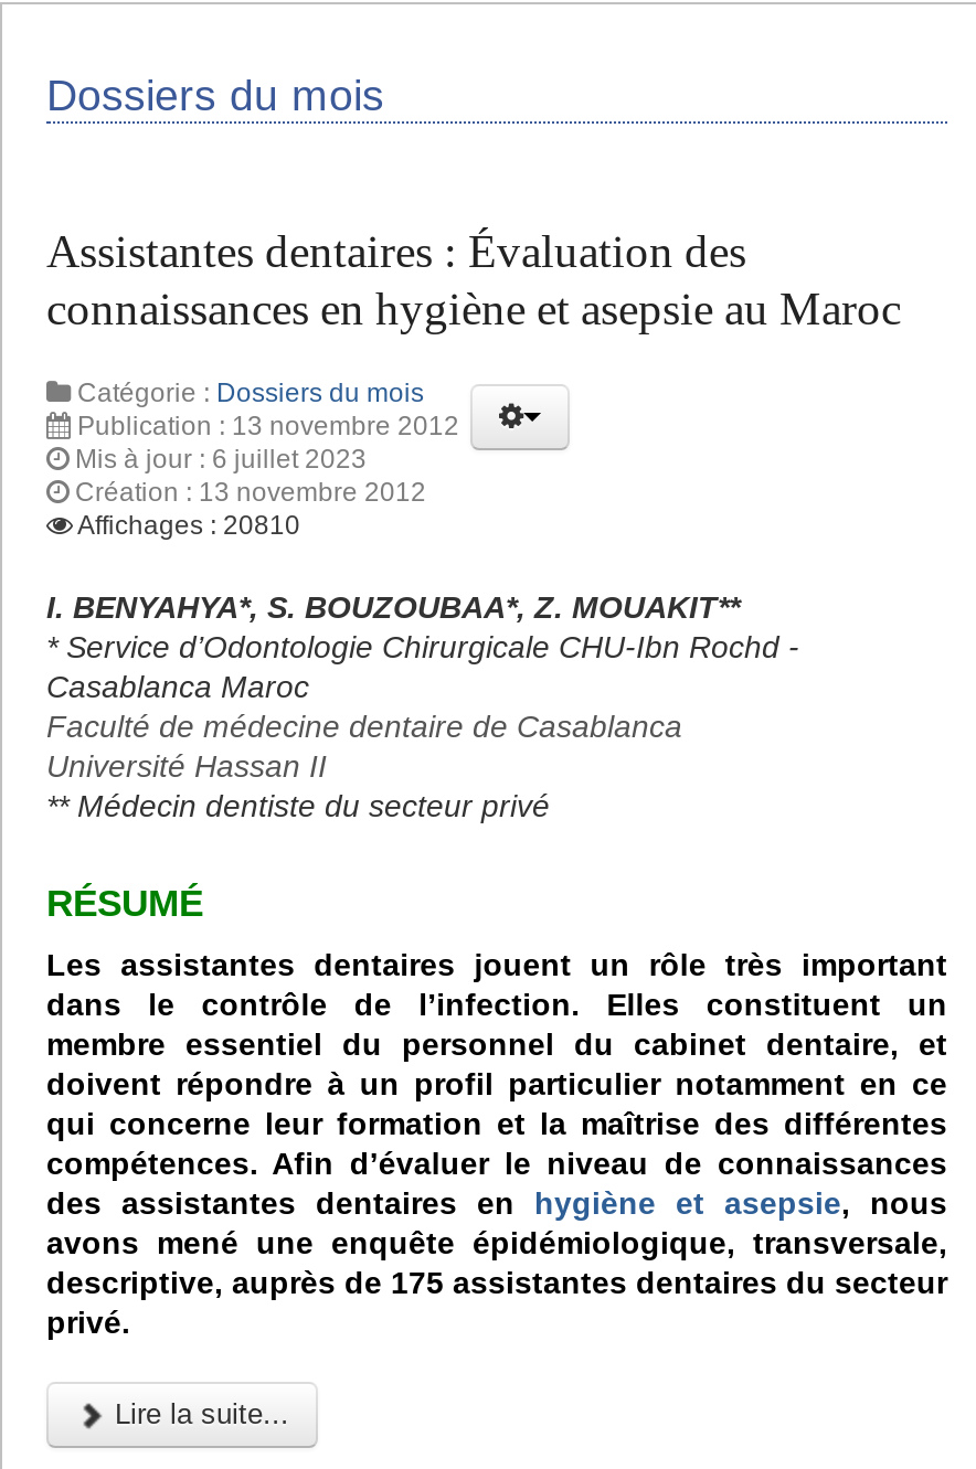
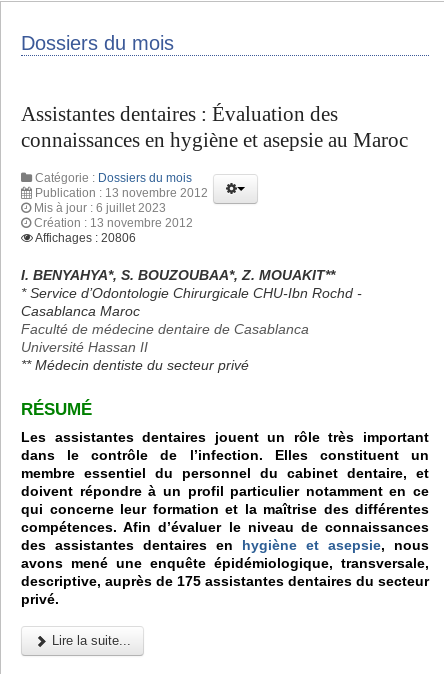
- Affichages : 20810
+ Affichages : 20806
